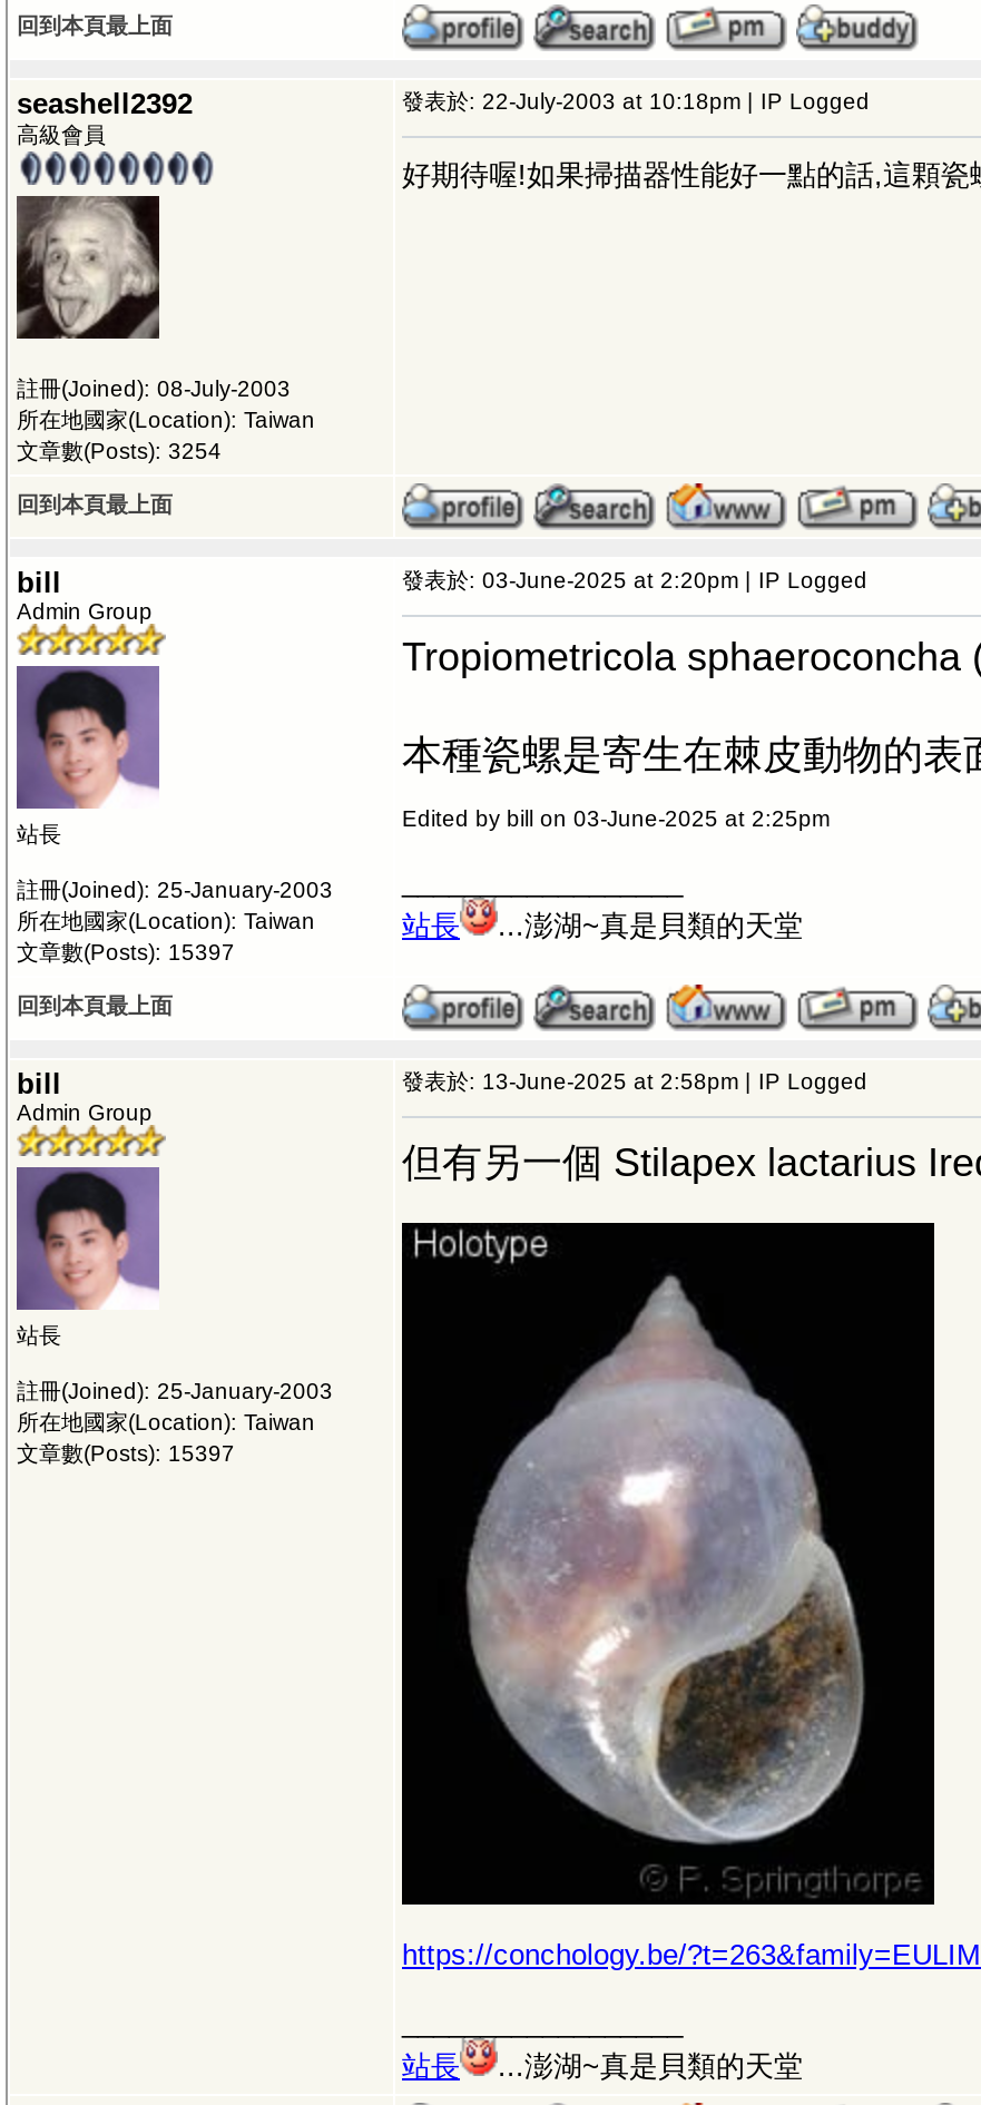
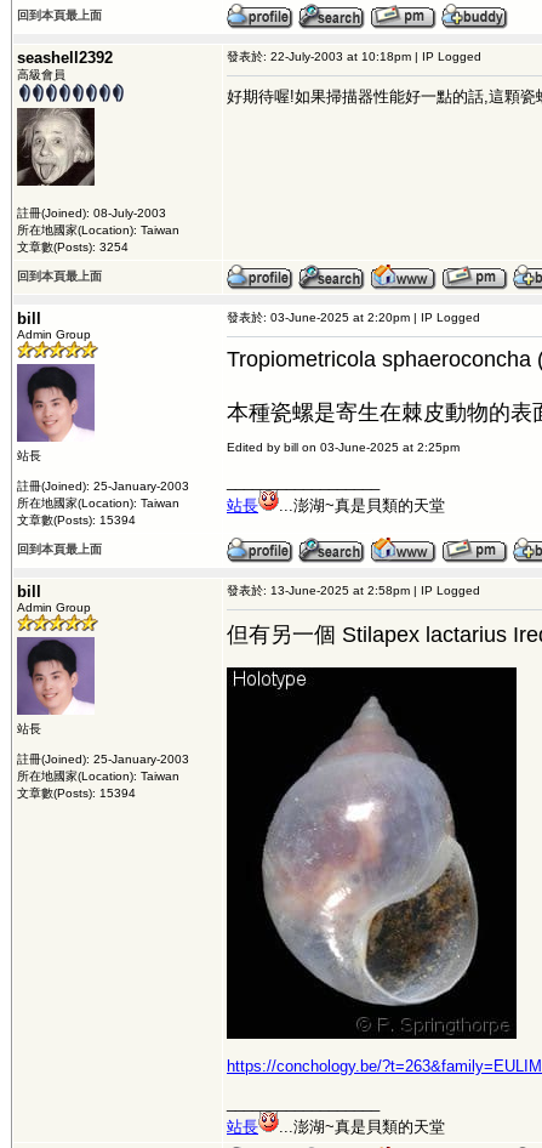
- 文章數(Posts): 15397
+ 文章數(Posts): 15394

- 文章數(Posts): 15397
+ 文章數(Posts): 15394
